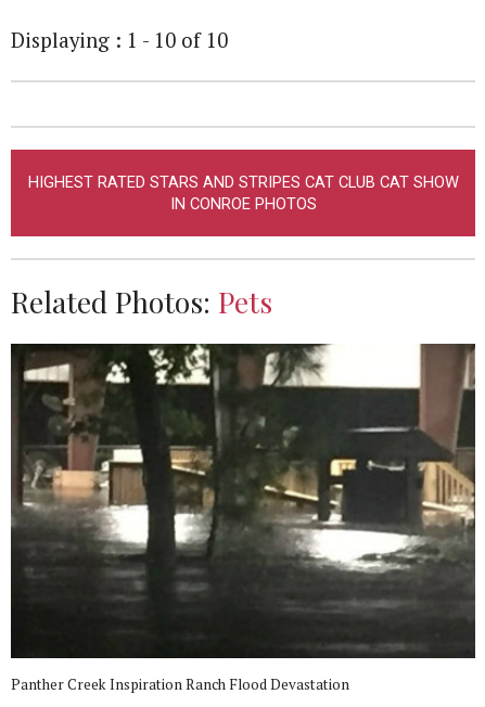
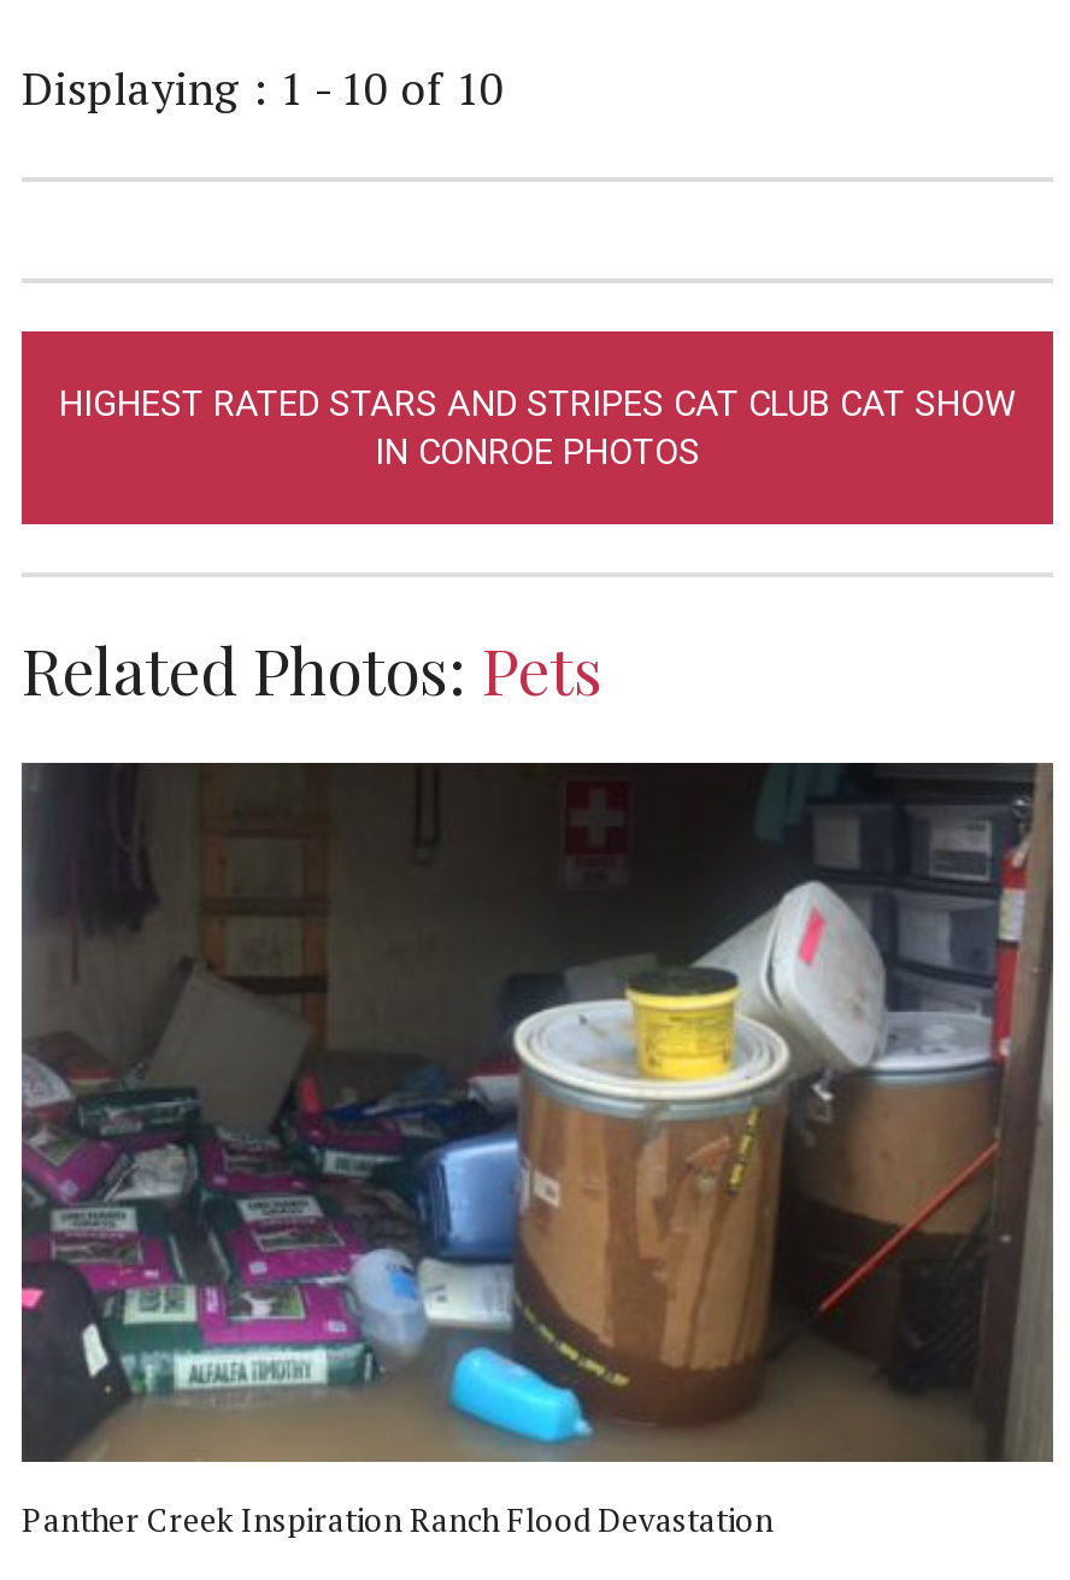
- [image]
+ [image]
